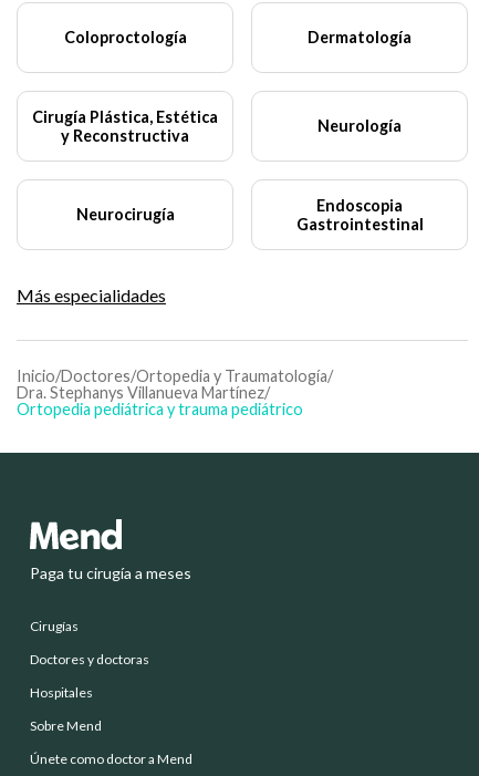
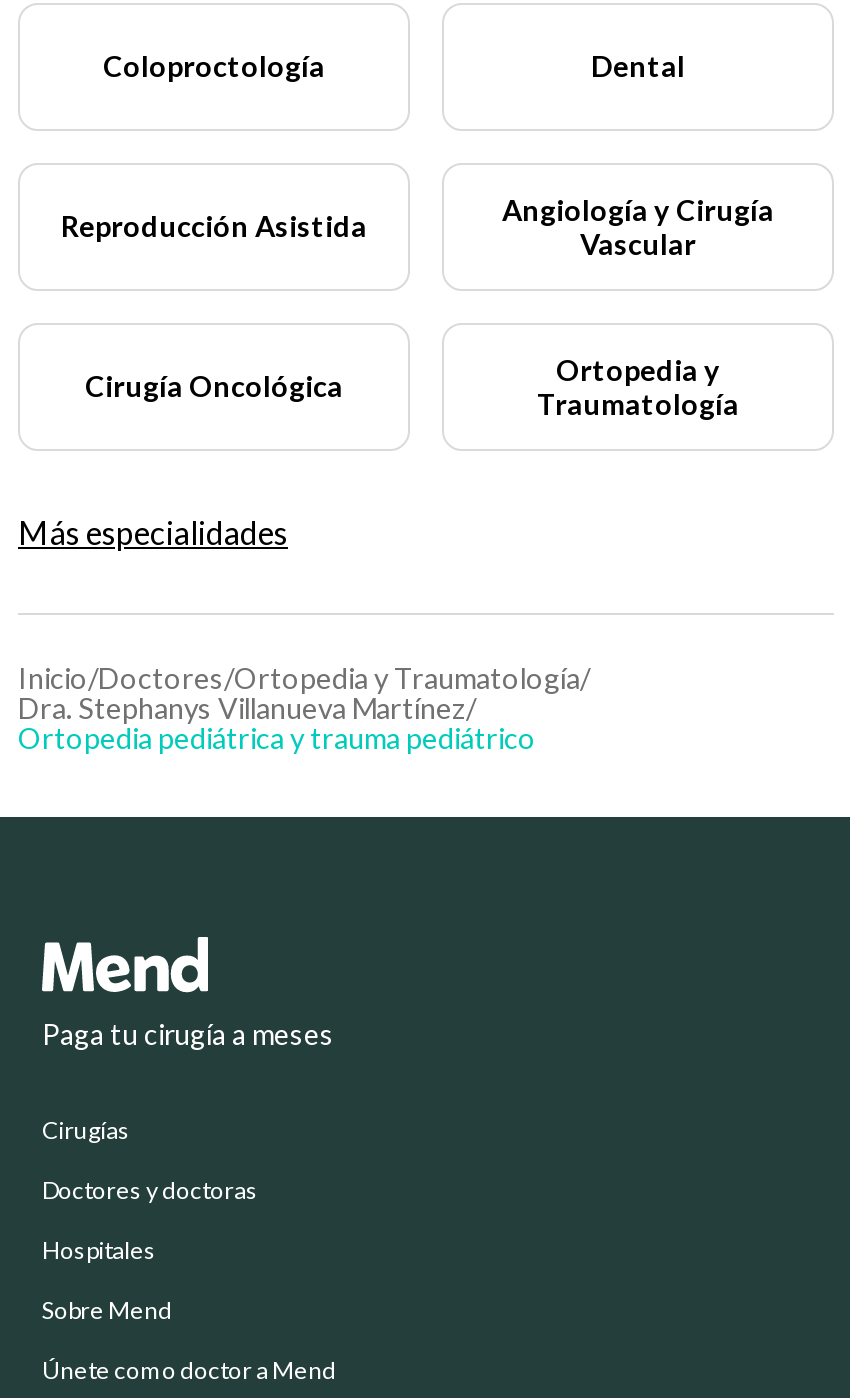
- Dermatología
+ Dental

- Cirugía Plástica, Estética
- y Reconstructiva
- Neurología
+ Reproducción Asistida
+ Angiología y Cirugía
+ Vascular

- Neurocirugía
- Endoscopia
- Gastrointestinal
+ Cirugía Oncológica
+ Ortopedia y
+ Traumatología
